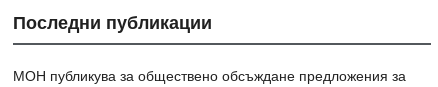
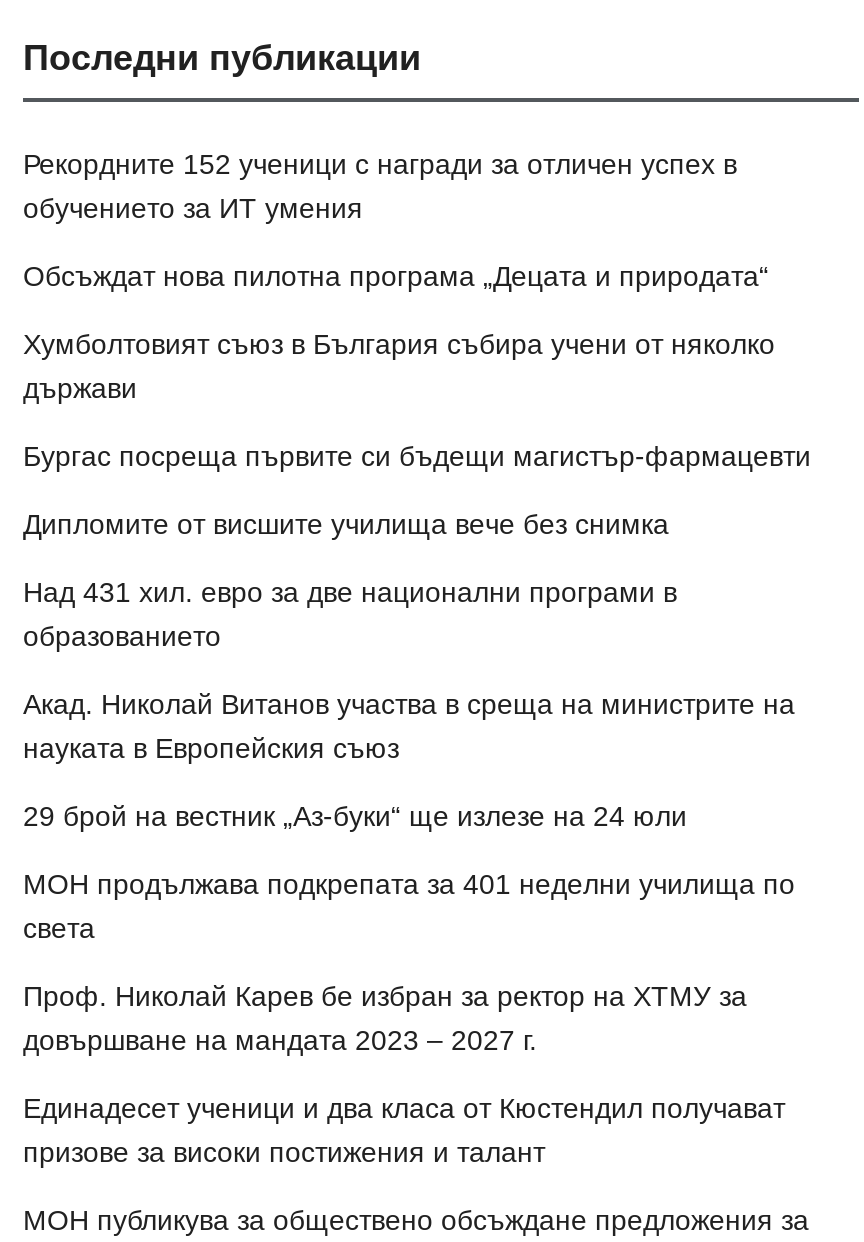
+ Рекордните 152 ученици с награди за отличен успех в
+ обучението за ИТ умения
+ Обсъждат нова пилотна програма „Децата и природата“
+ Хумболтовият съюз в България събира учени от няколко
+ държави
+ Бургас посреща първите си бъдещи магистър-фармацевти
+ Дипломите от висшите училища вече без снимка
+ Над 431 хил. евро за две национални програми в
+ образованието
+ Акад. Николай Витанов участва в среща на министрите на
+ науката в Европейския съюз
+ 29 брой на вестник „Аз-буки“ ще излезе на 24 юли
+ МОН продължава подкрепата за 401 неделни училища по
+ света
+ Проф. Николай Карев бе избран за ректор на ХТМУ за
+ довършване на мандата 2023 – 2027 г.
+ Единадесет ученици и два класа от Кюстендил получават
+ призове за високи постижения и талант
